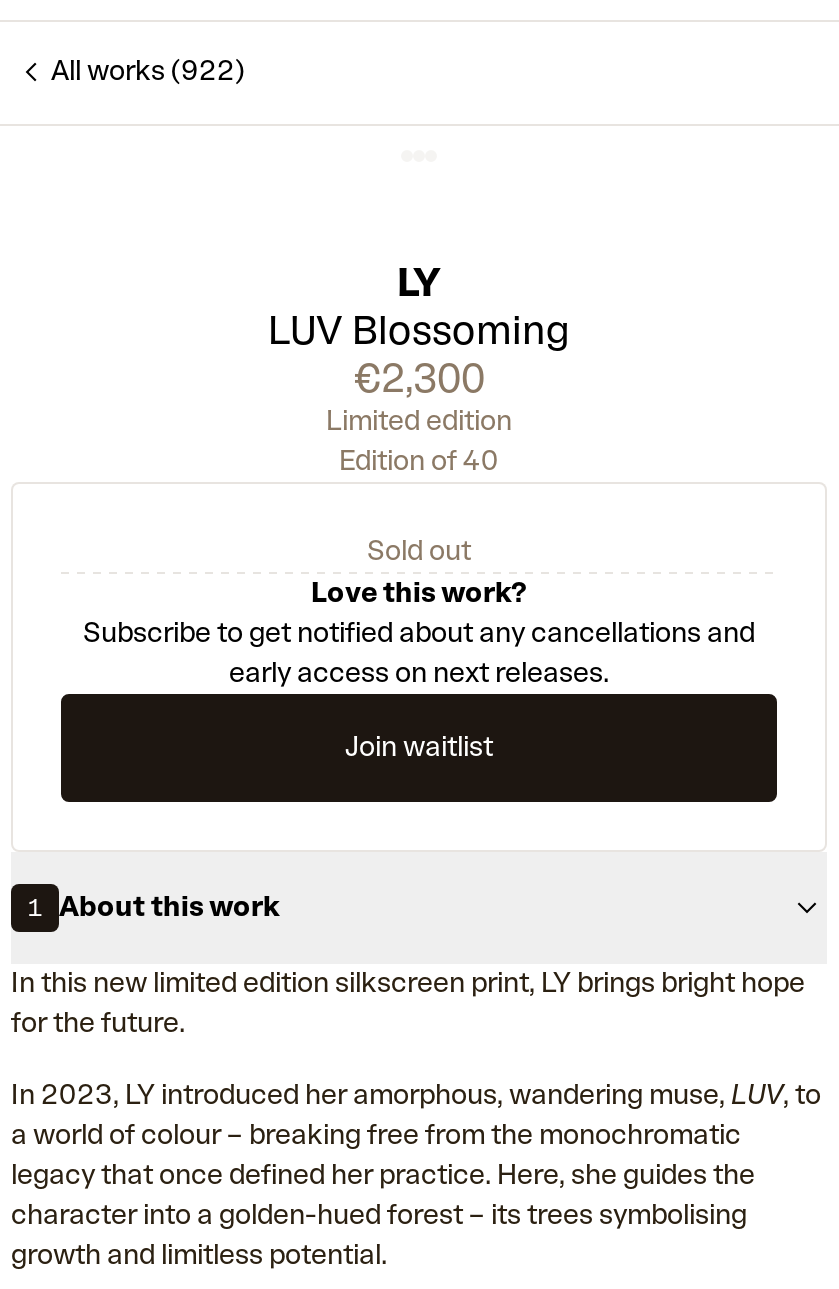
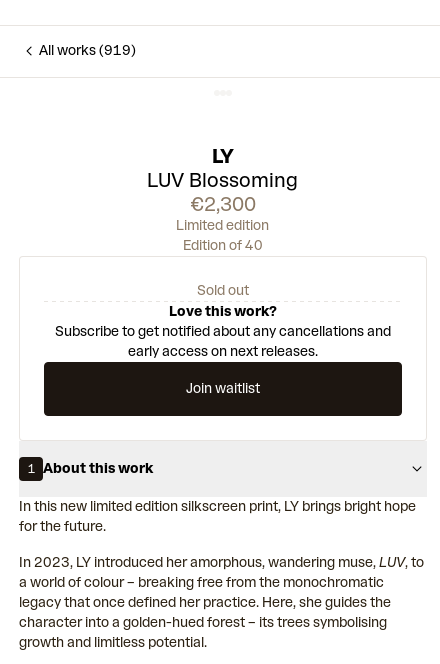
- All works (922)
+ All works (919)
